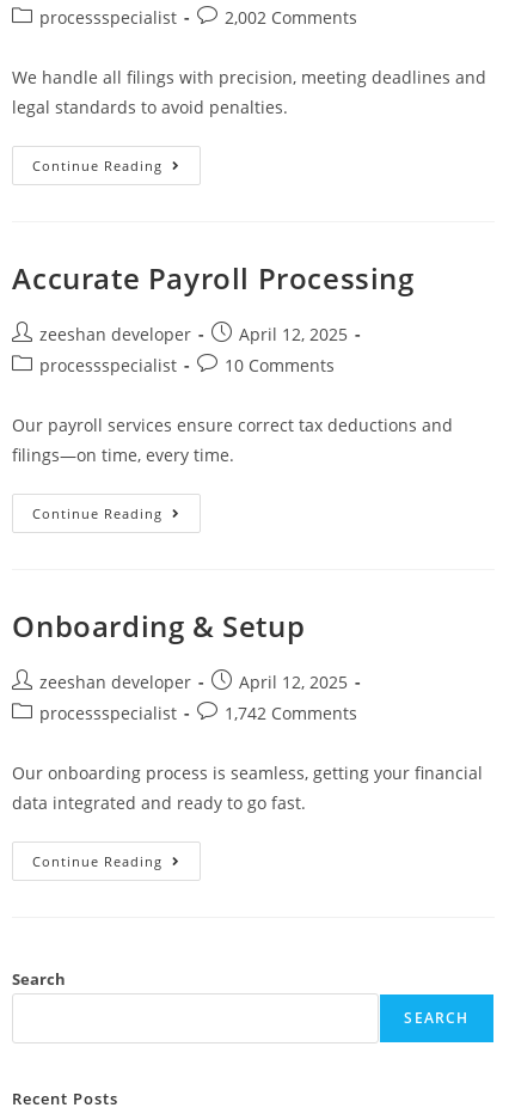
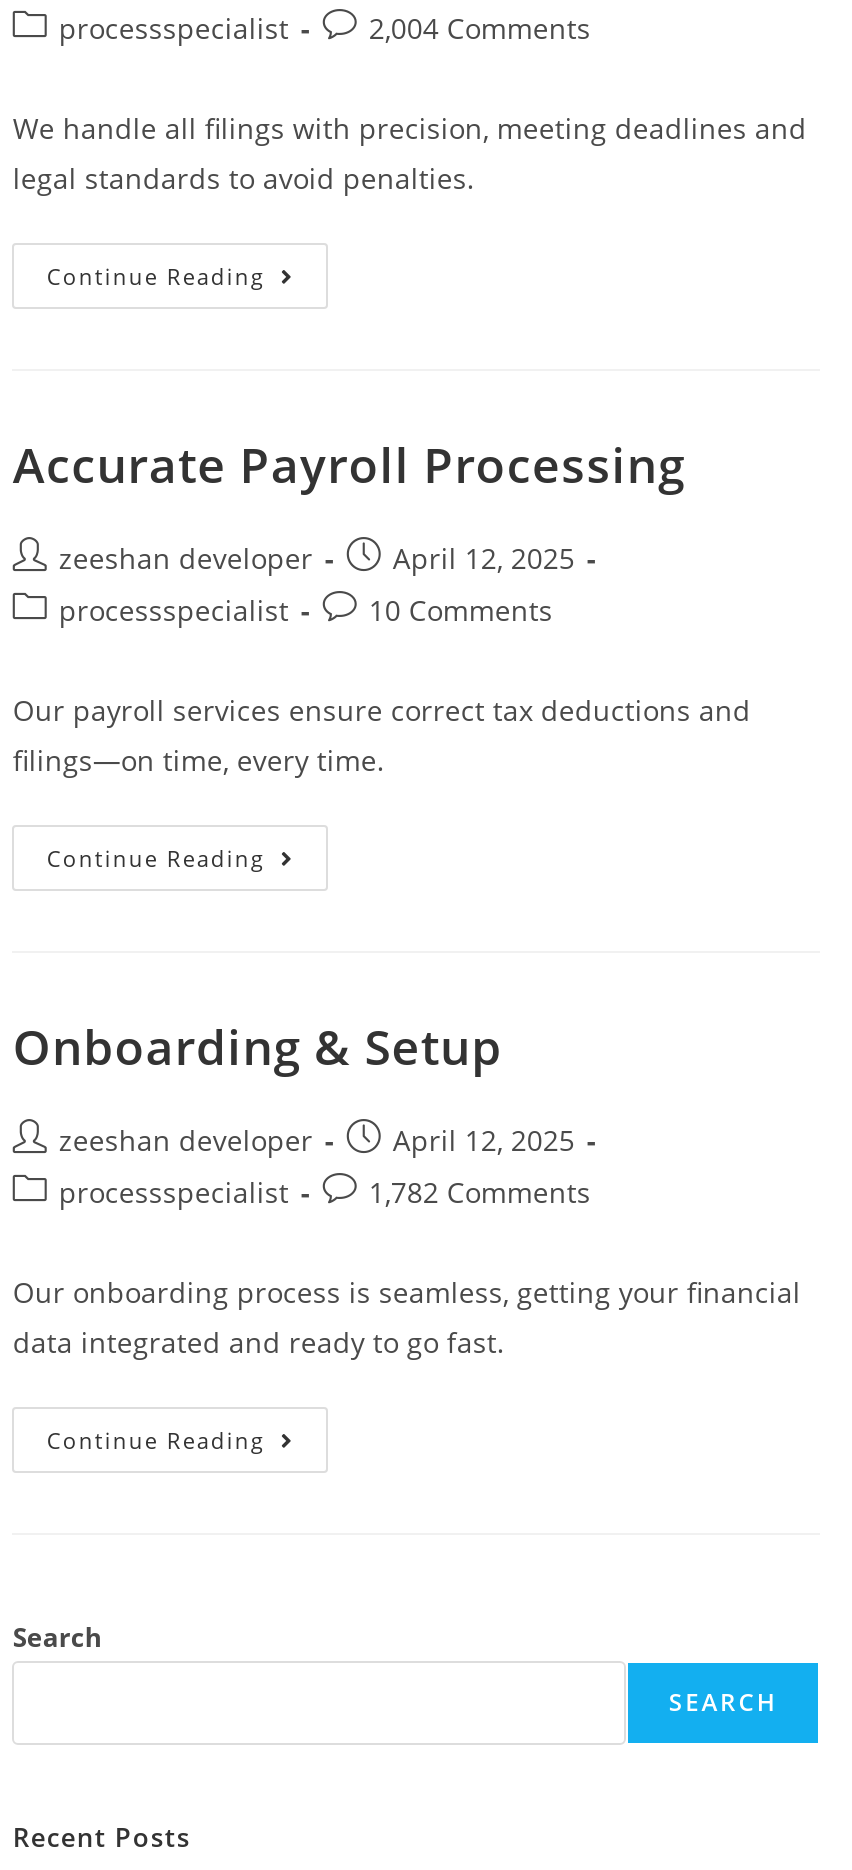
- 2,002 Comments
+ 2,004 Comments

- 1,742 Comments
+ 1,782 Comments
